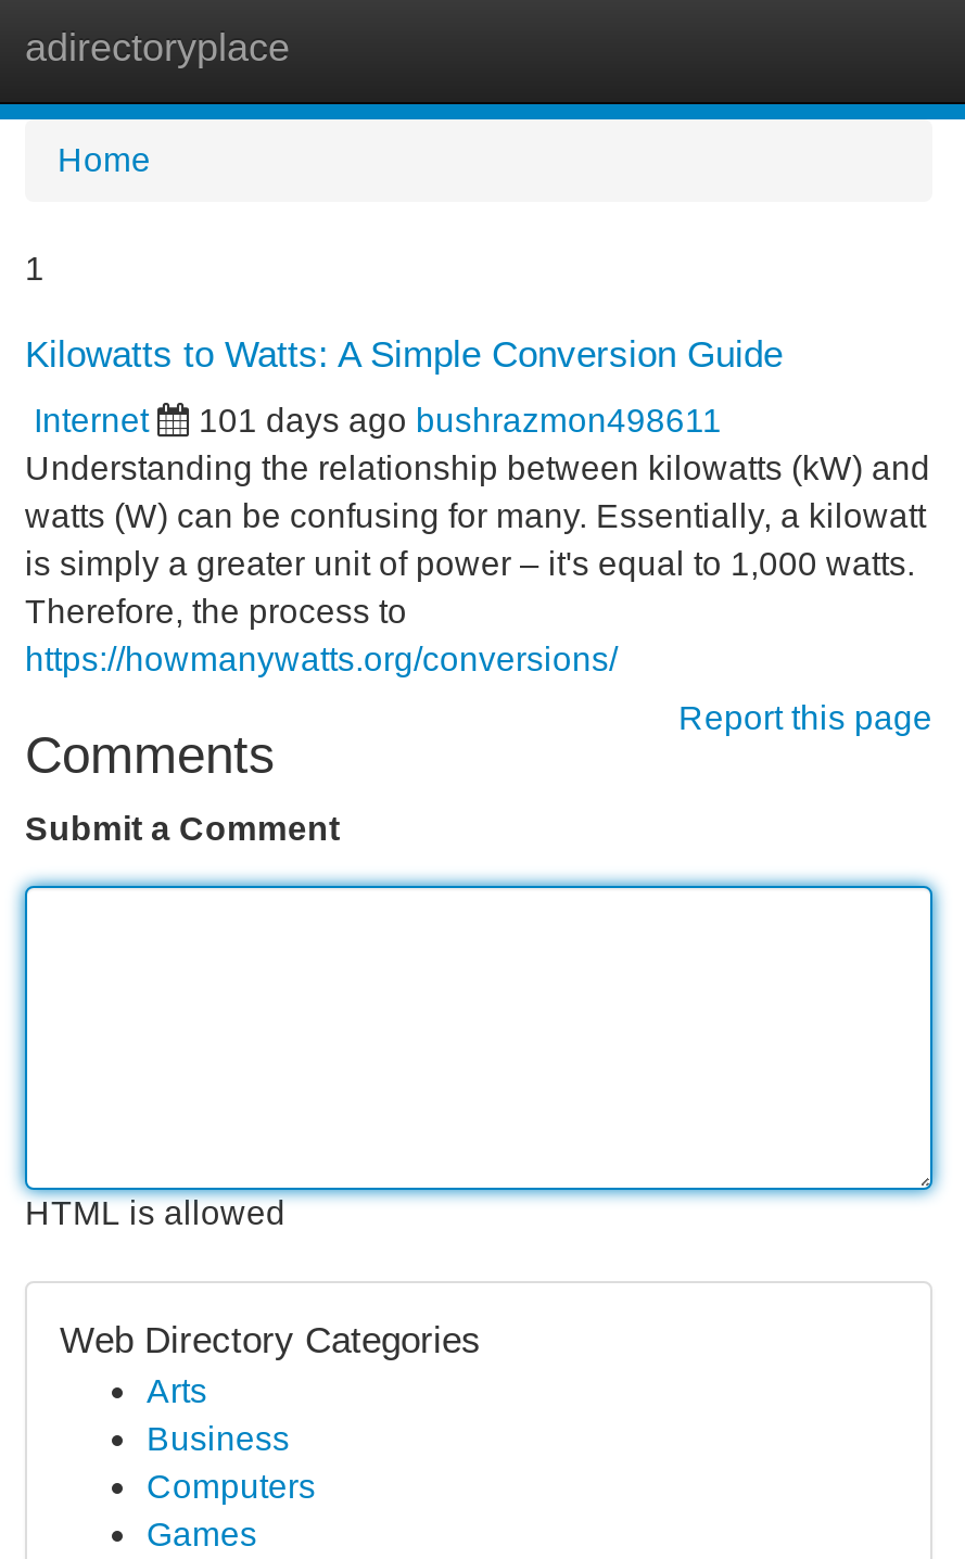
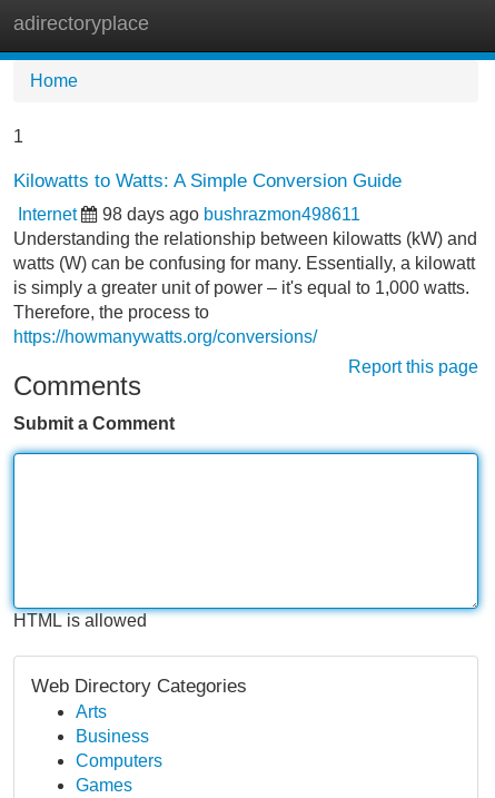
- 101 days ago bushrazmon498611
+ 98 days ago bushrazmon498611
